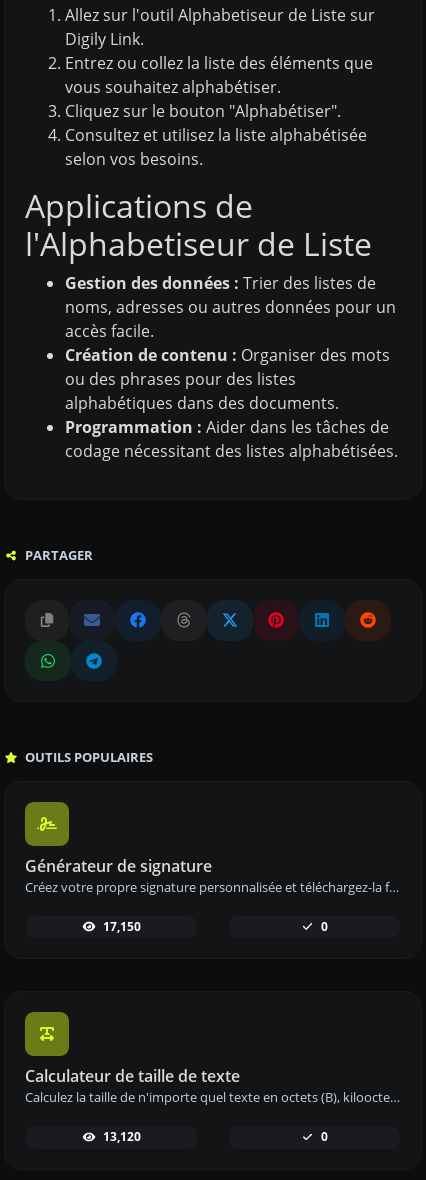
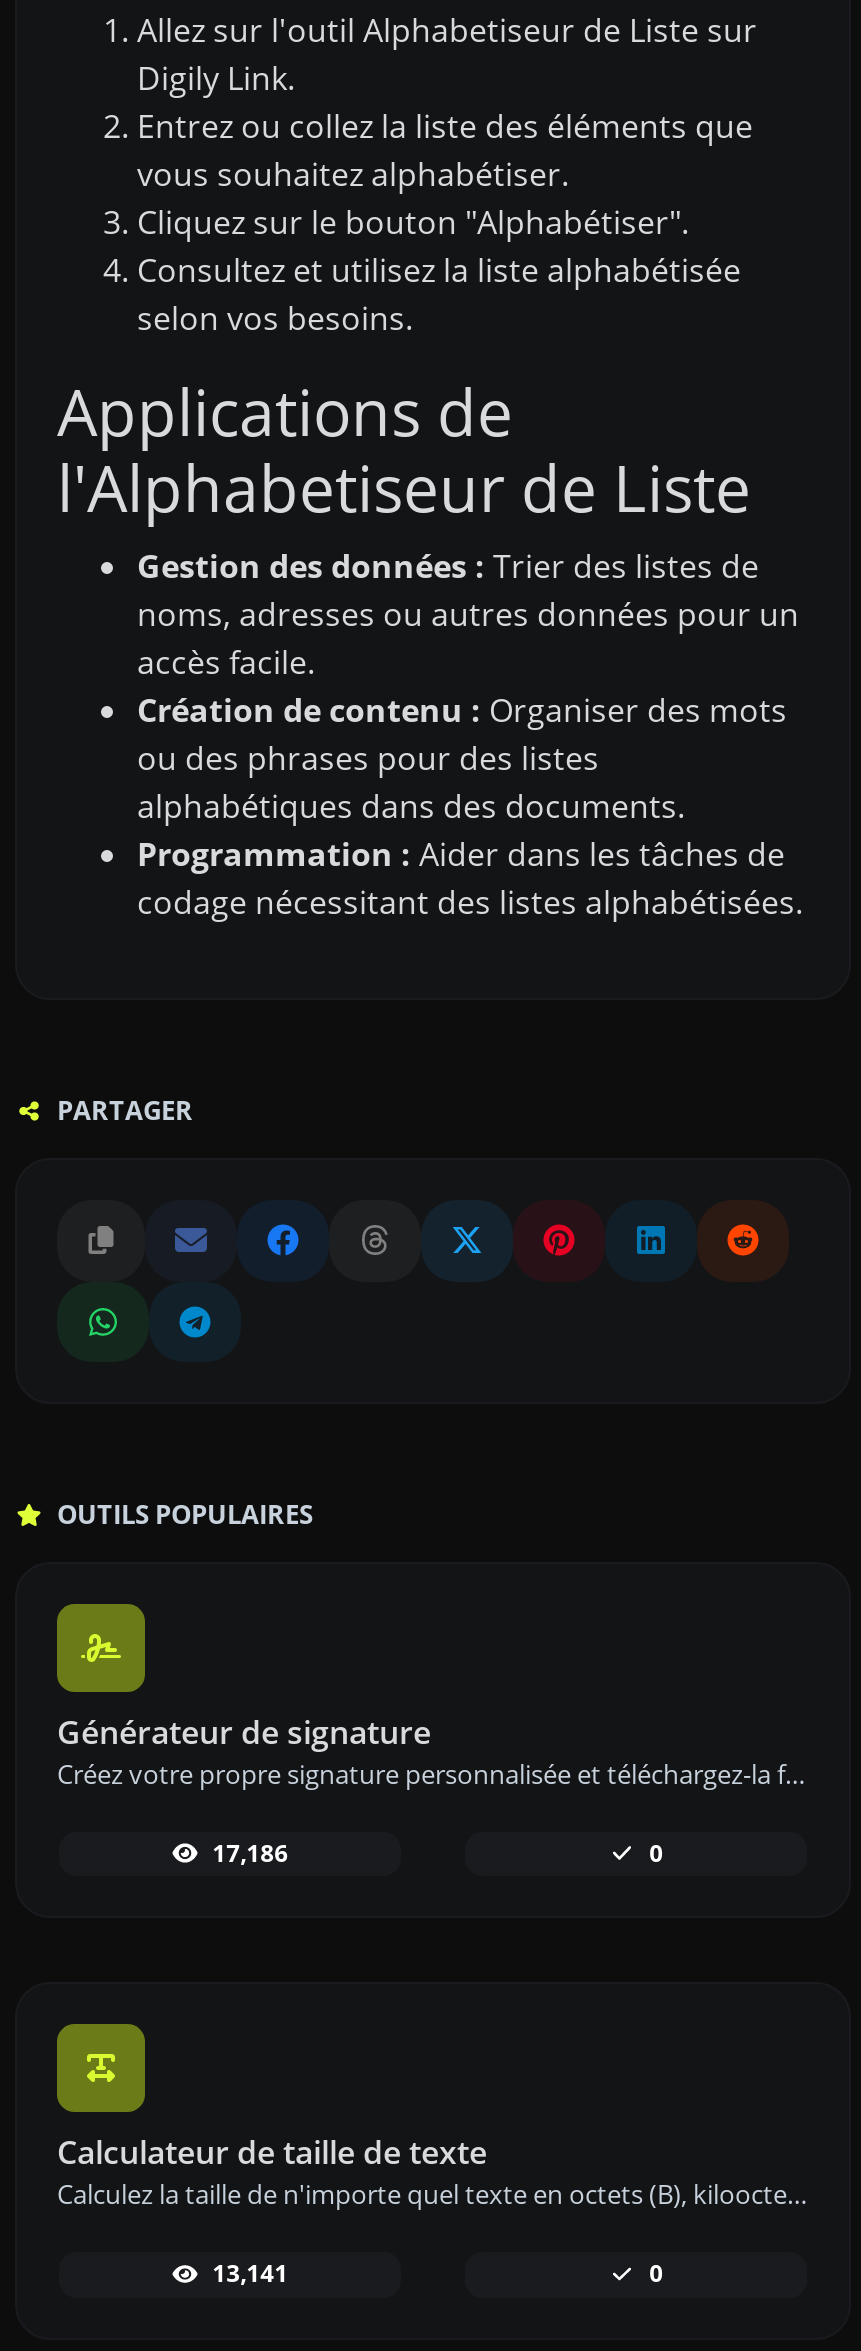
- 17,150
+ 17,186

- 13,120
+ 13,141
